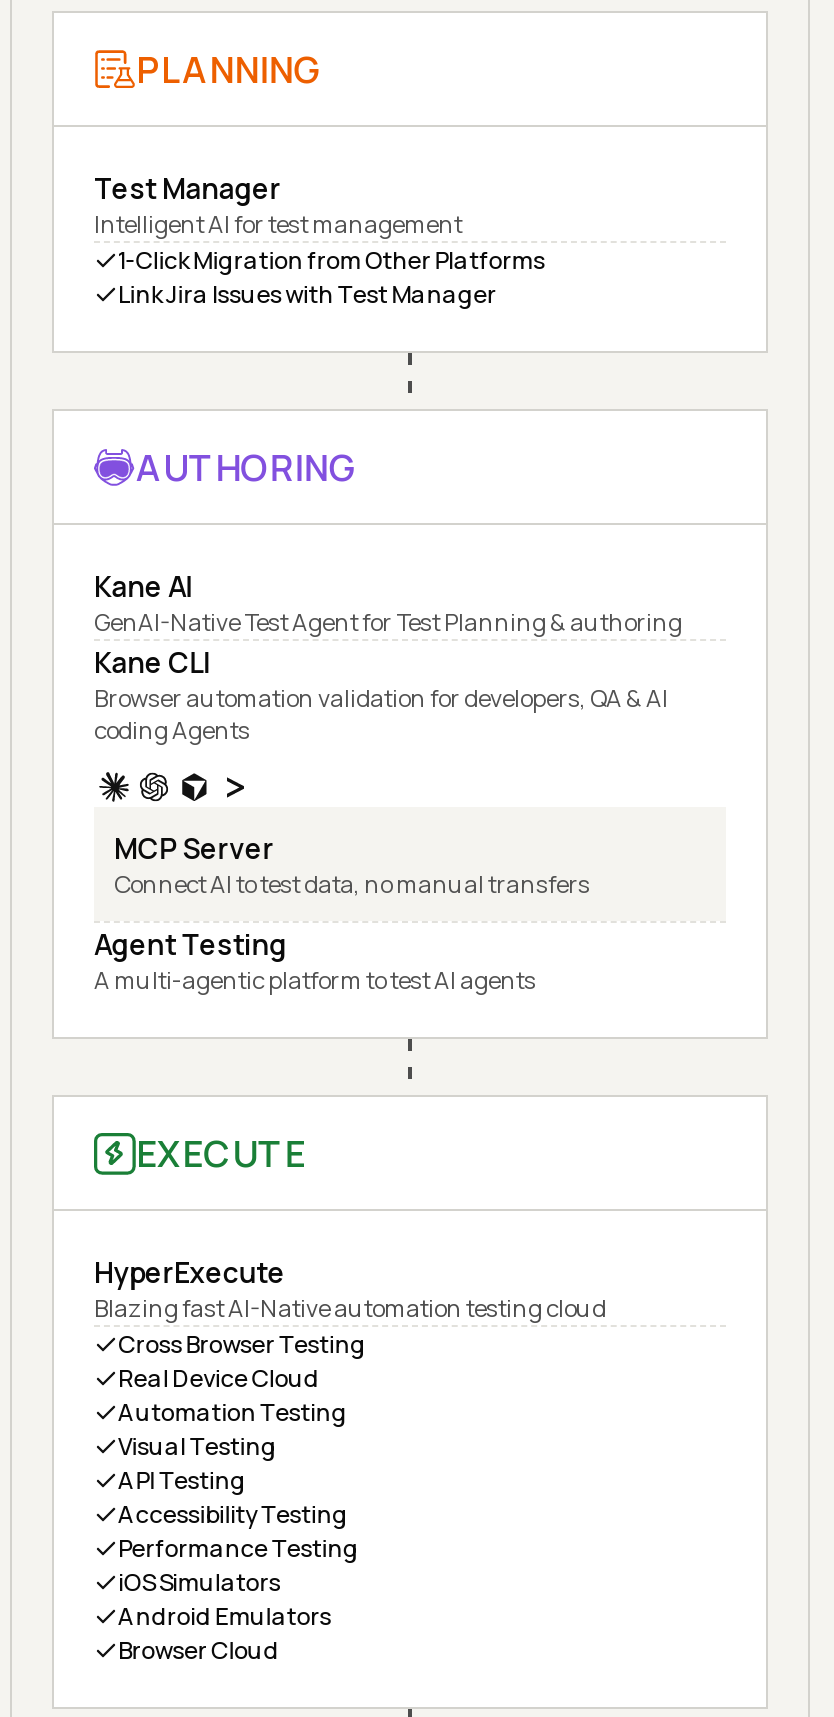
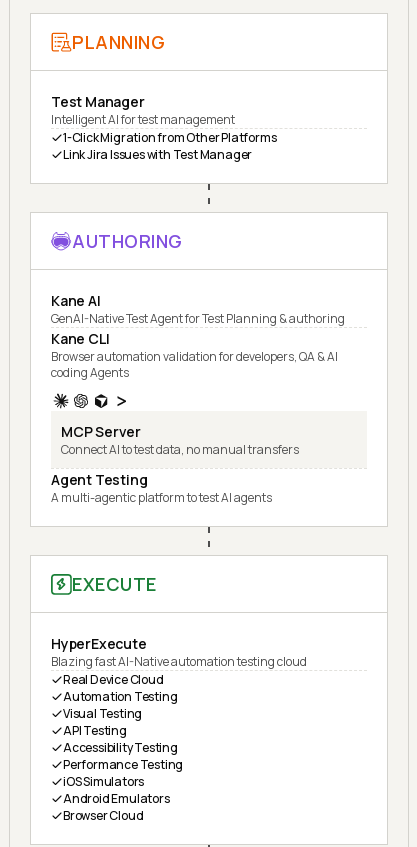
- Cross Browser Testing
